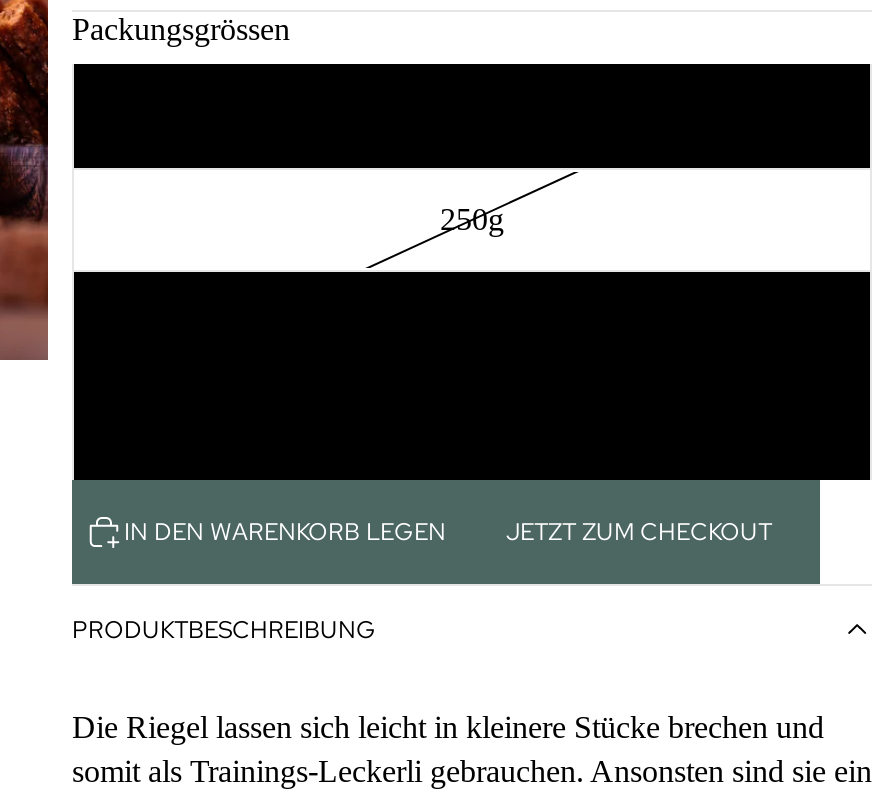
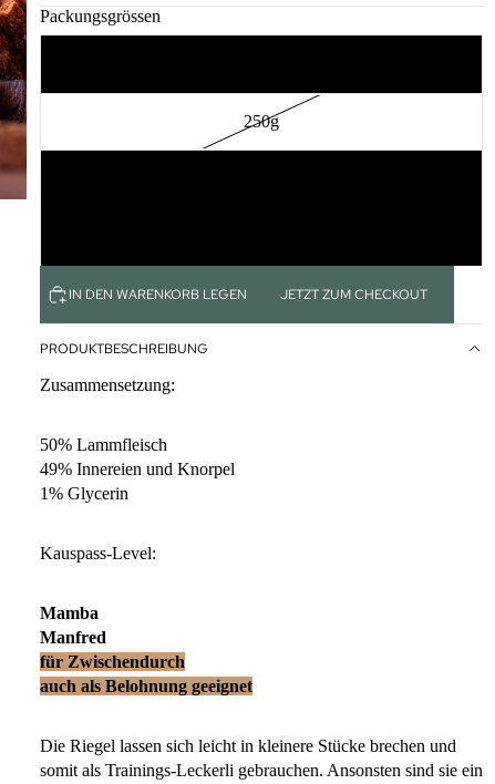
+ Zusammensetzung:
+ 50% Lammfleisch
+ 49% Innereien und Knorpel
+ 1% Glycerin
+ Kauspass-Level:
+ Mamba
+ Manfred
+ für Zwischendurch
+ auch als Belohnung geeignet
